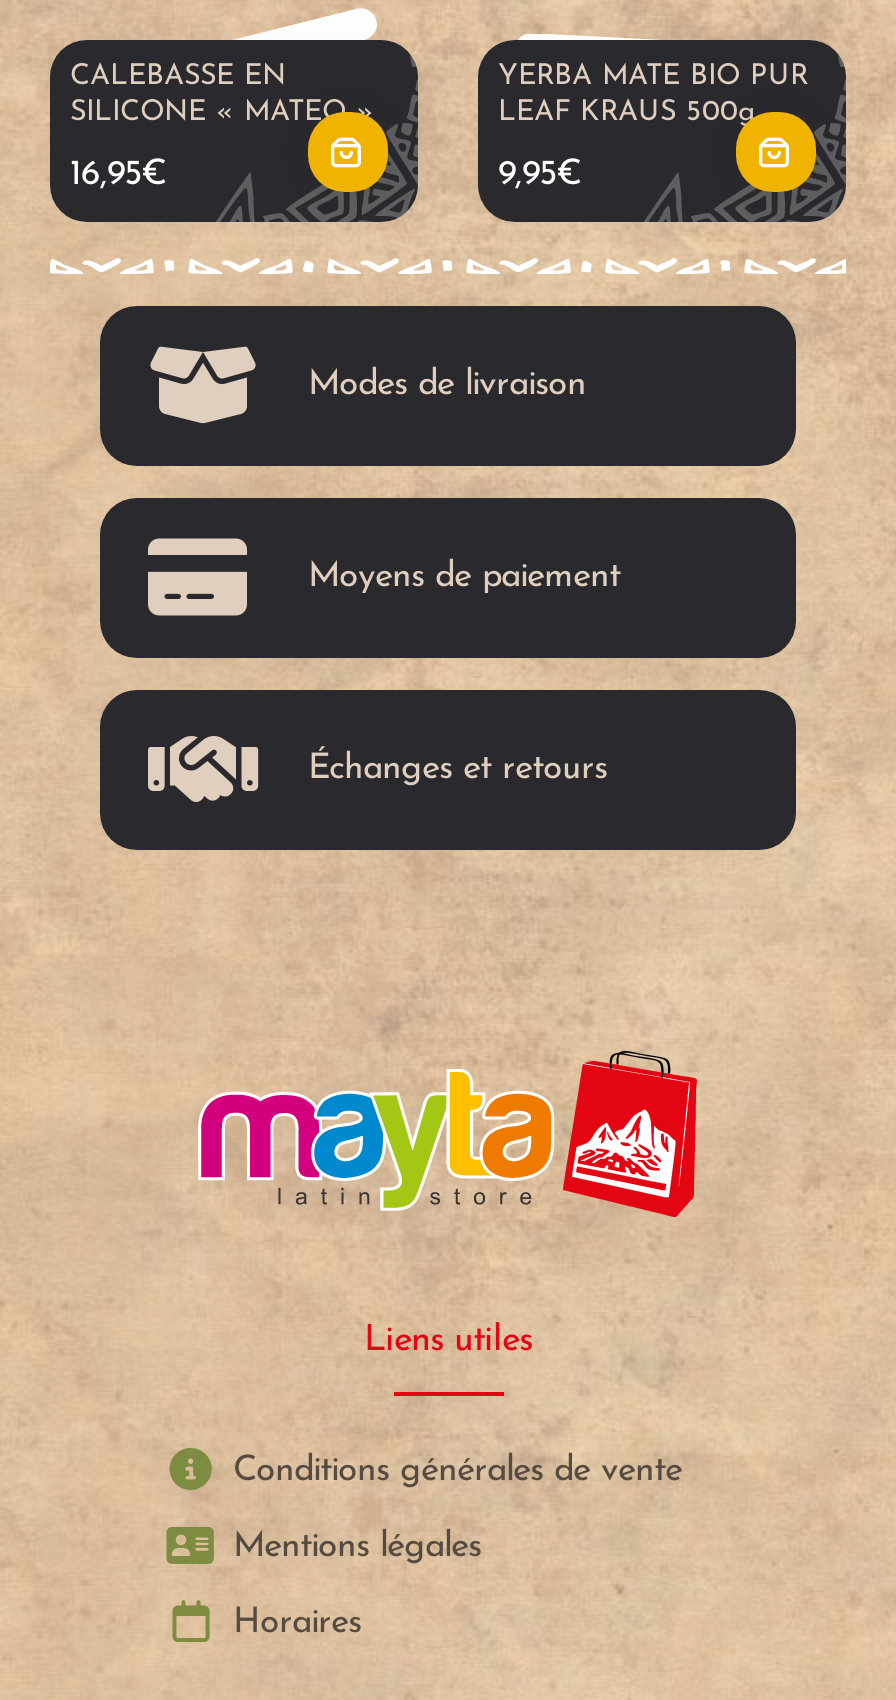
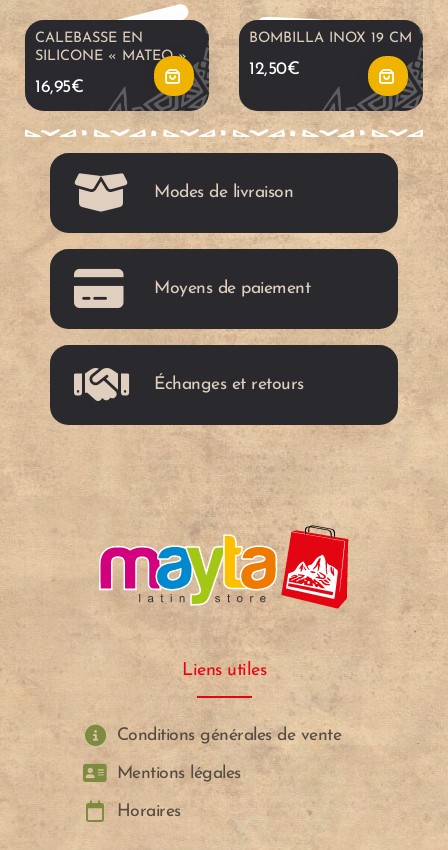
- YERBA MATE BIO PUR
- LEAF KRAUS 500g
+ BOMBILLA INOX 19 CM

- 9,95€
+ 12,50€
